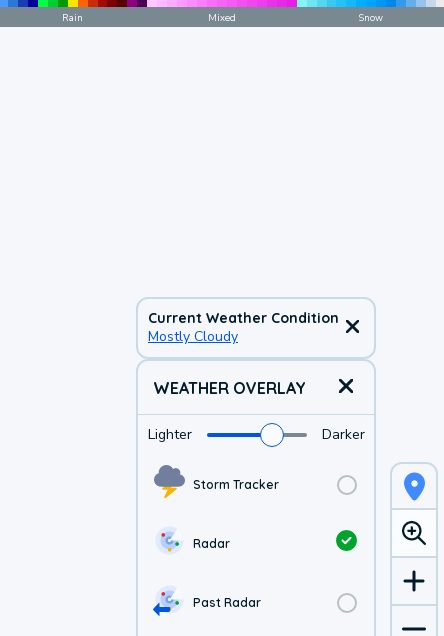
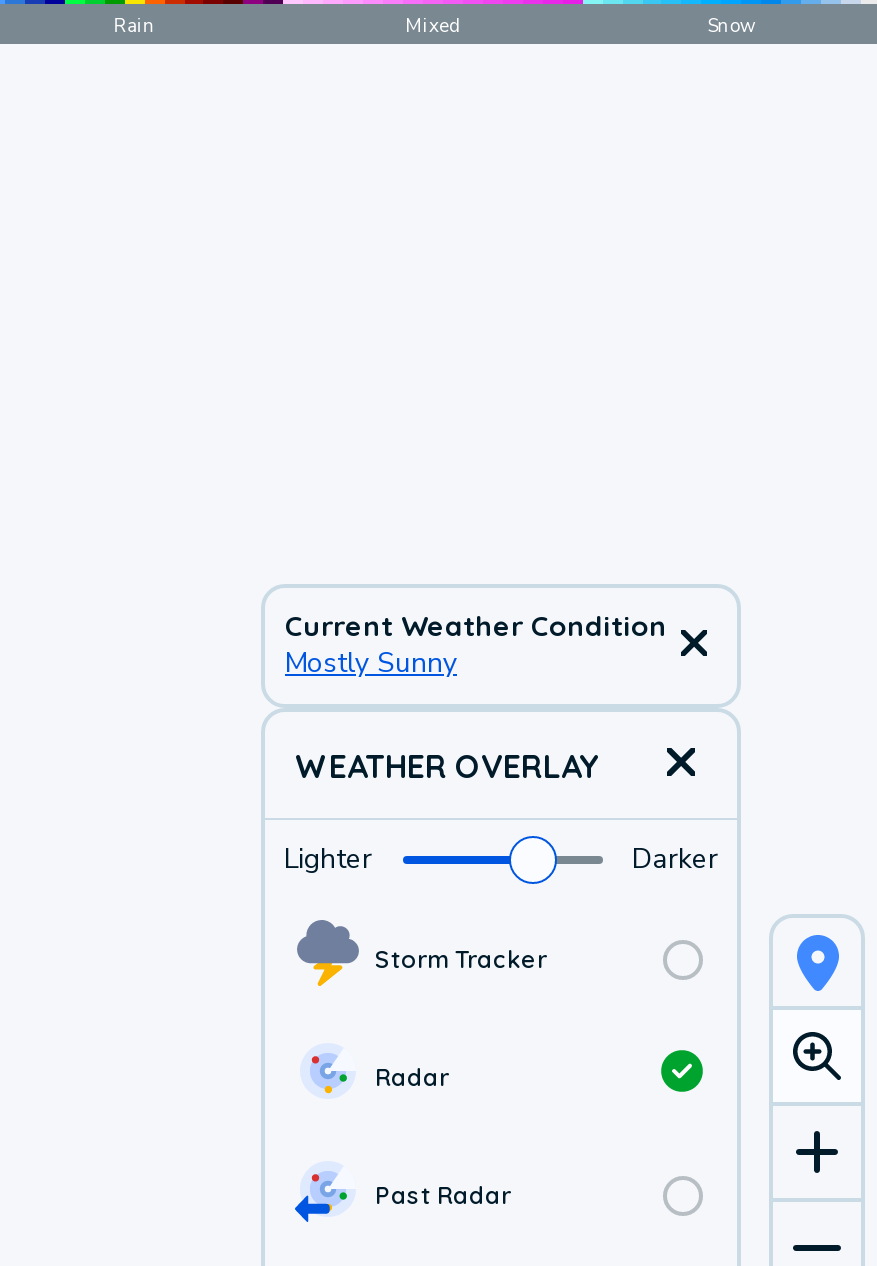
- Mostly Cloudy
+ Mostly Sunny
